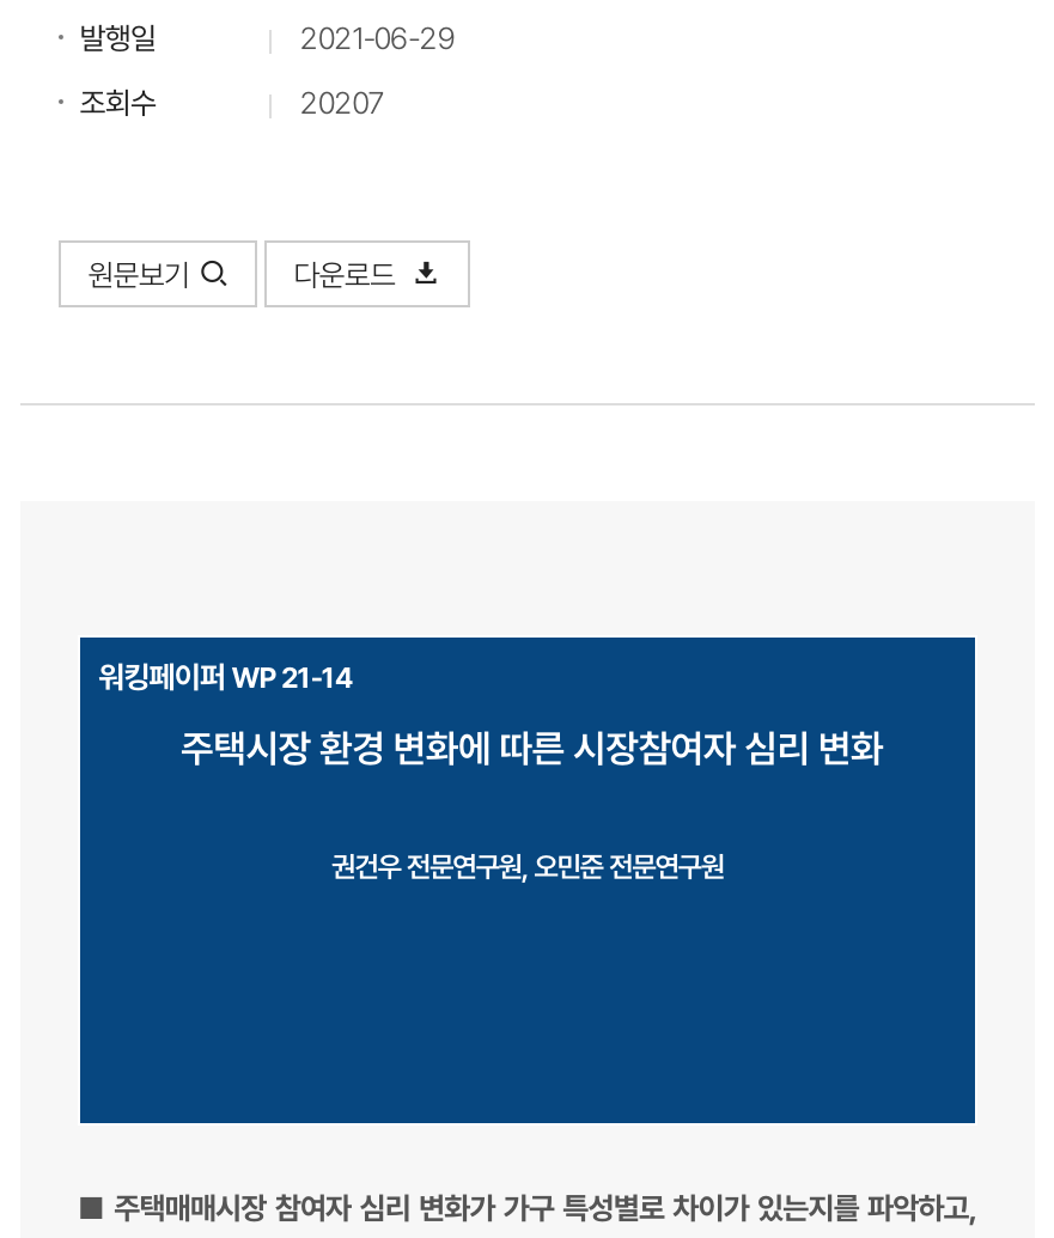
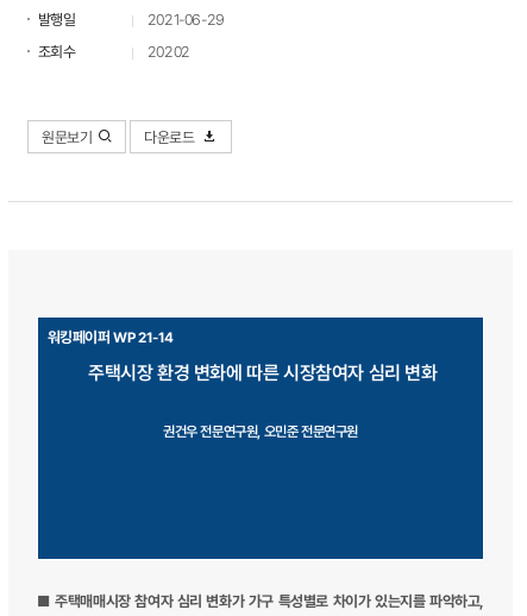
- 20207
+ 20202
